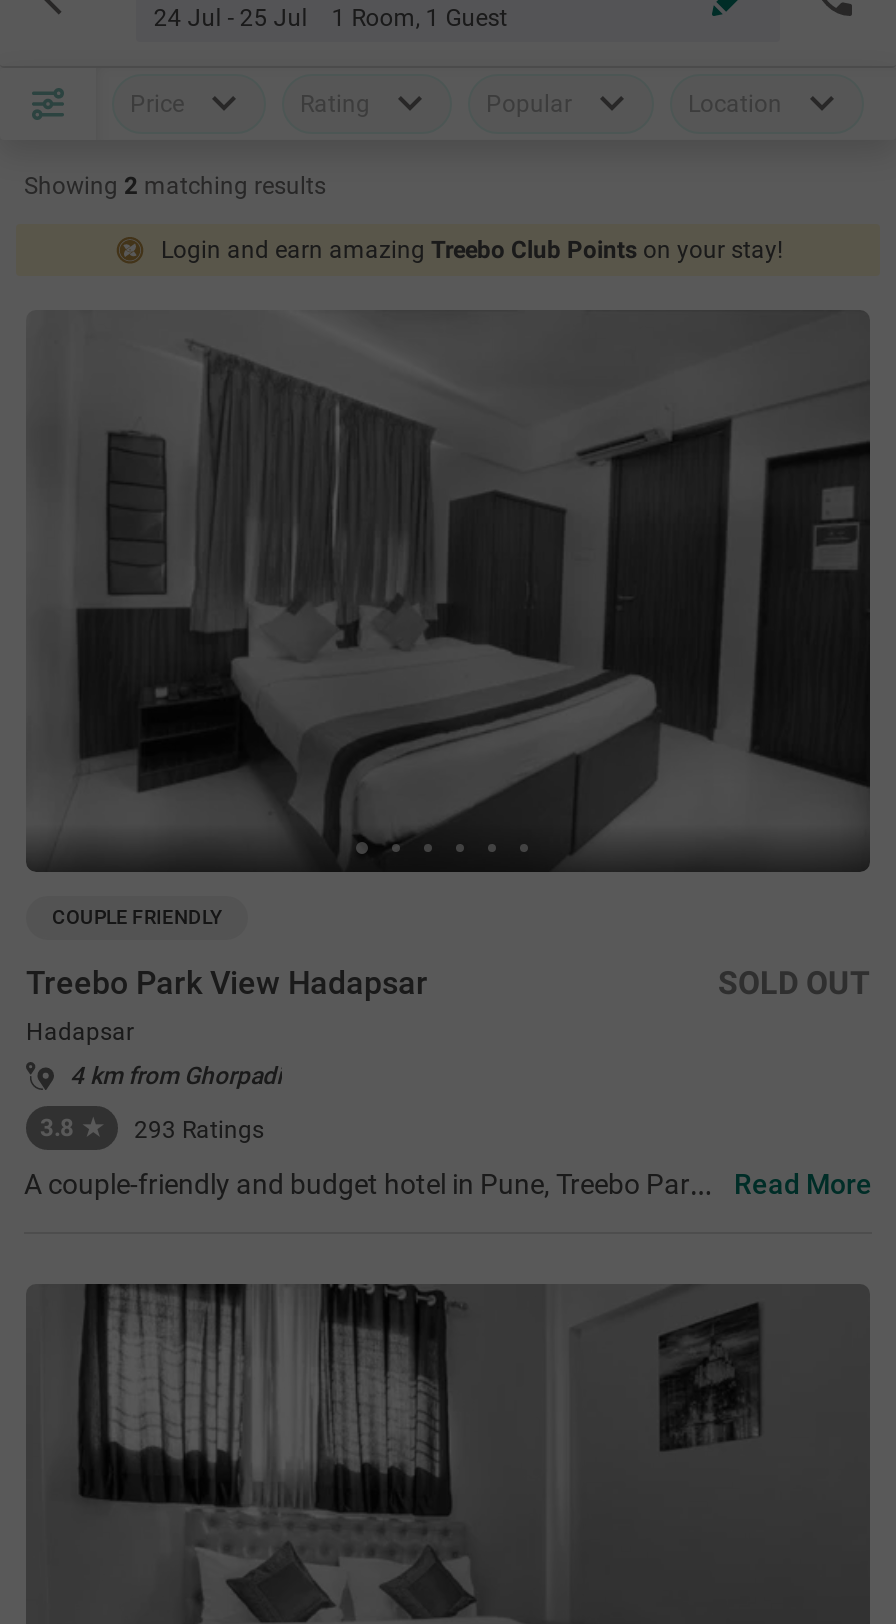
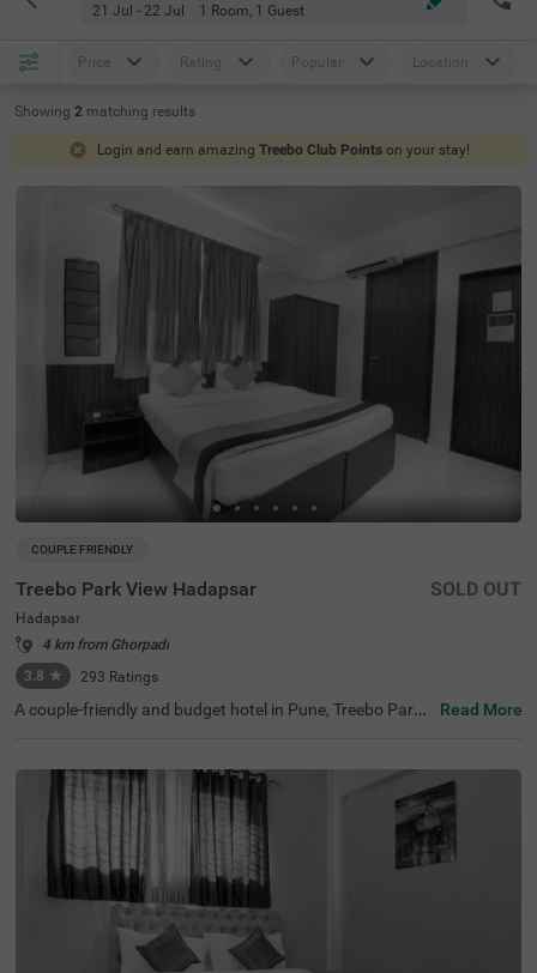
- 24 Jul - 25 Jul 1 Room, 1 Guest
+ 21 Jul - 22 Jul 1 Room, 1 Guest
